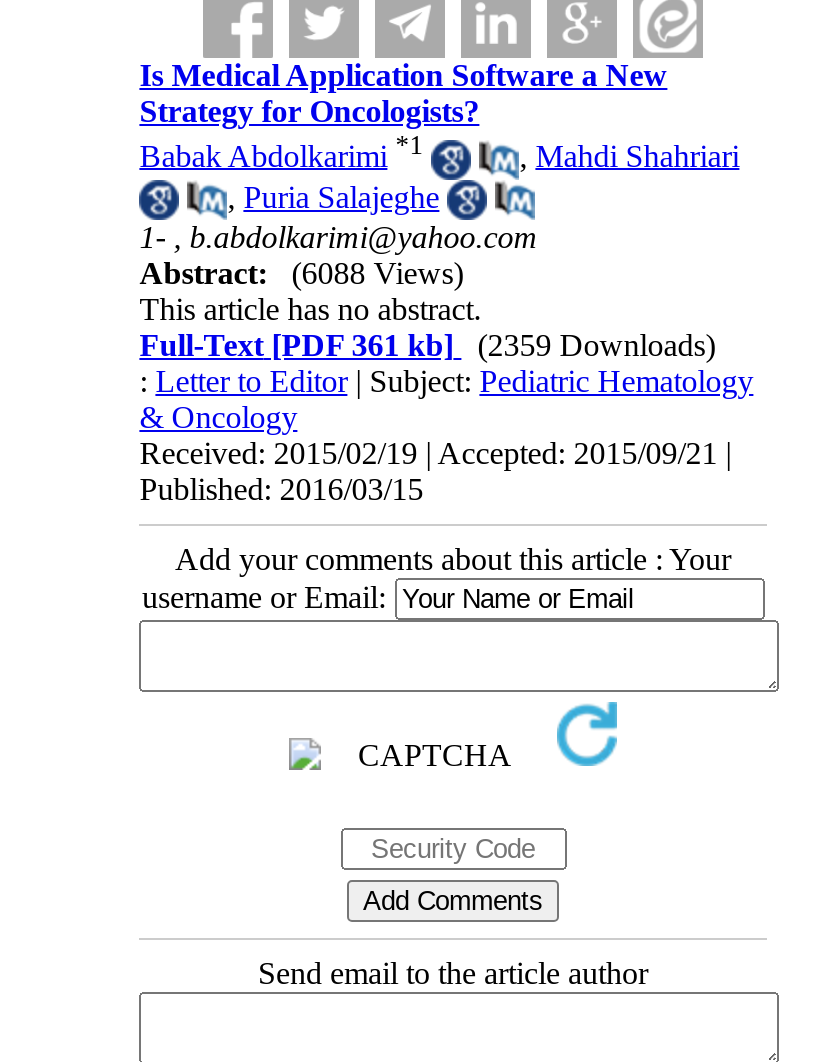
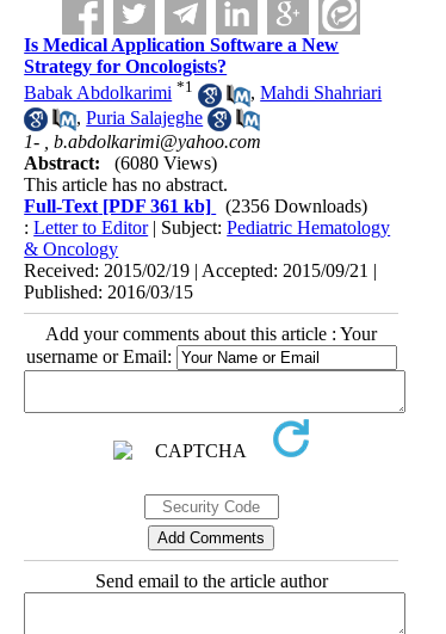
- Abstract: (6088 Views)
+ Abstract: (6080 Views)

- Full-Text [PDF 361 kb] (2359 Downloads)
+ Full-Text [PDF 361 kb] (2356 Downloads)
